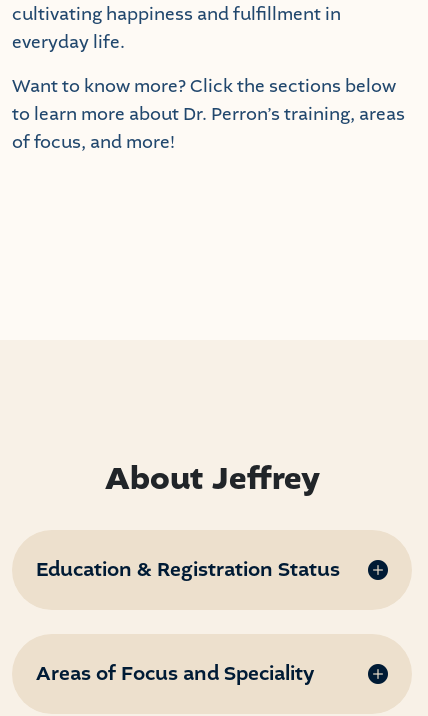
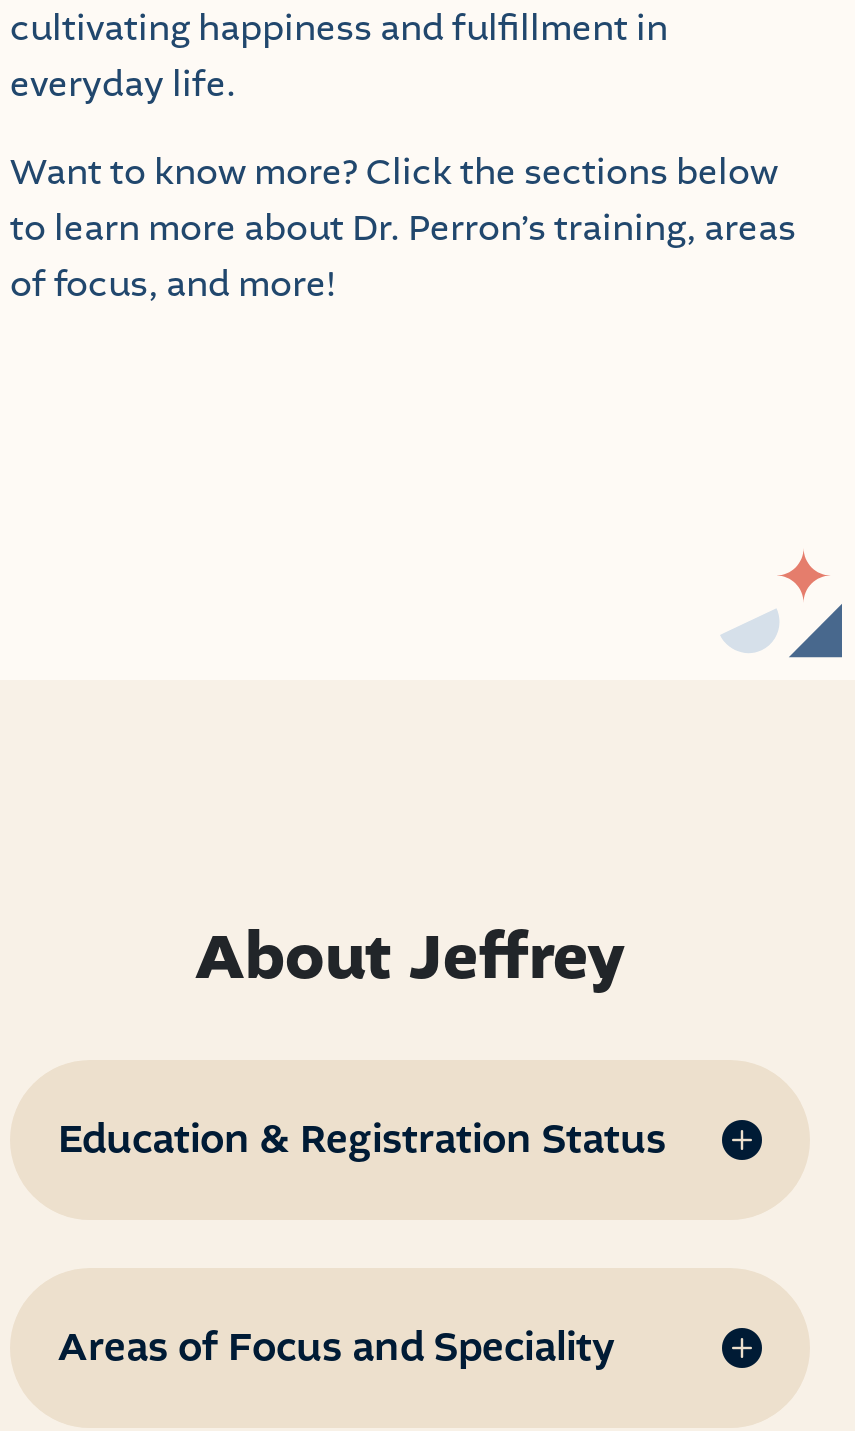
+ [image]
